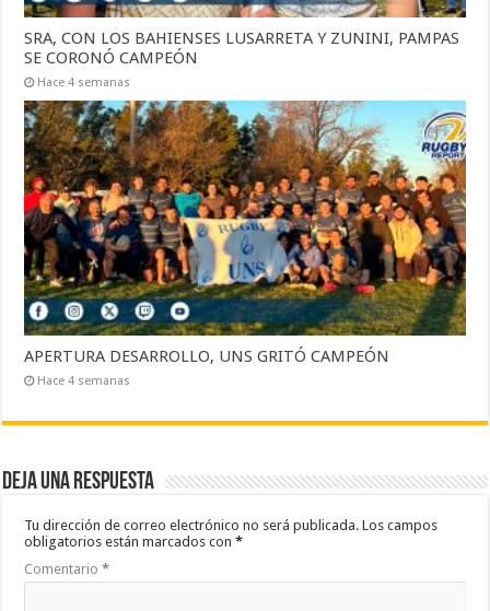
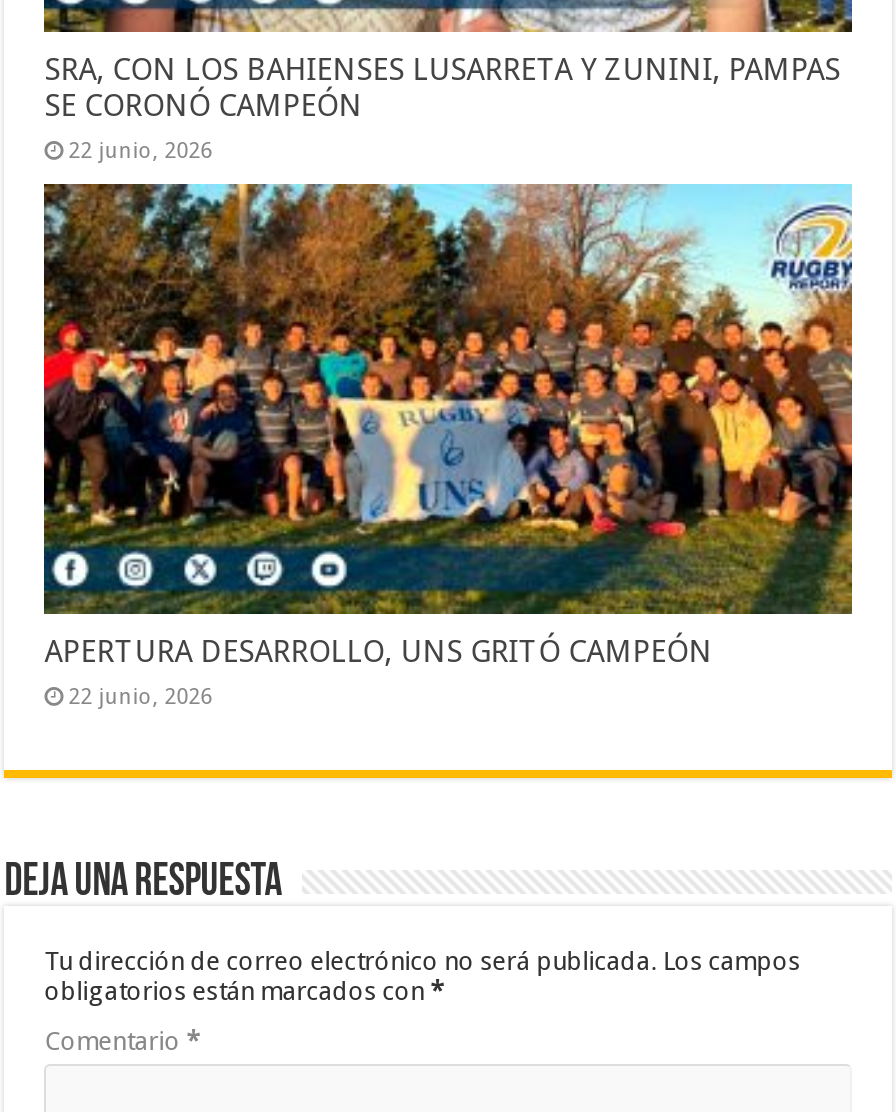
- Hace 4 semanas
+ 22 junio, 2026

- Hace 4 semanas
+ 22 junio, 2026
